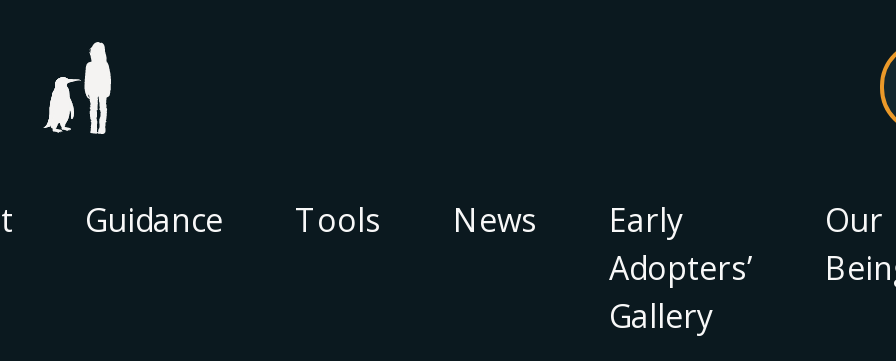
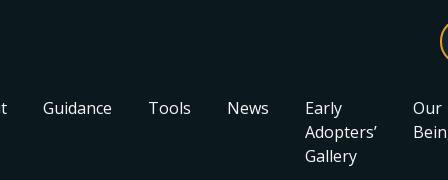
- [image]
